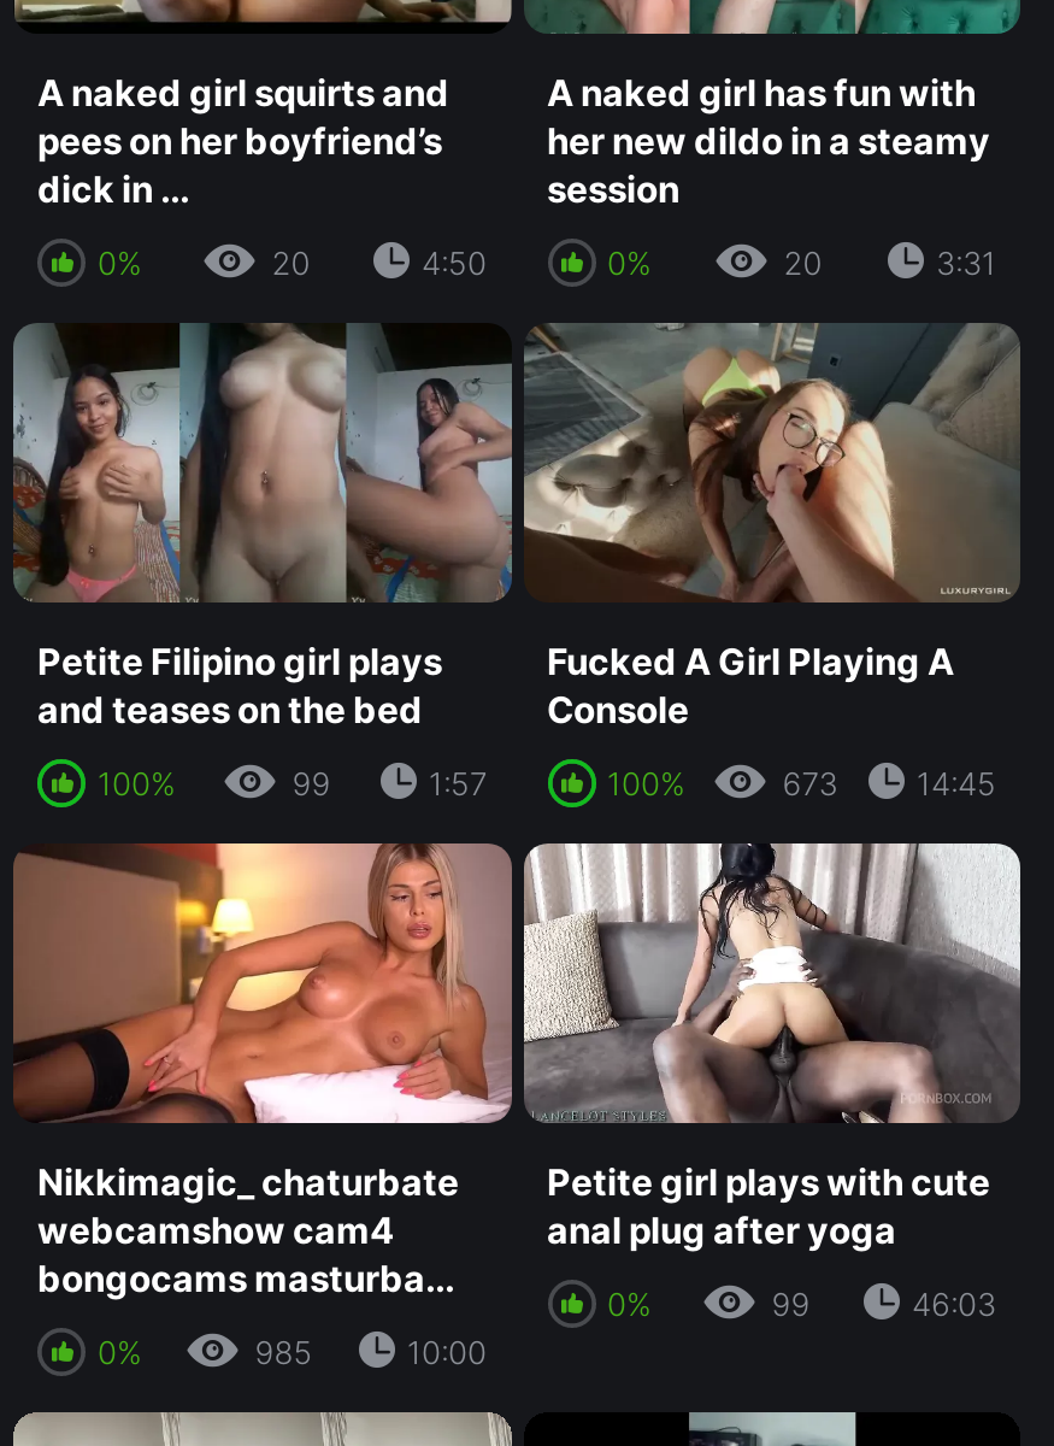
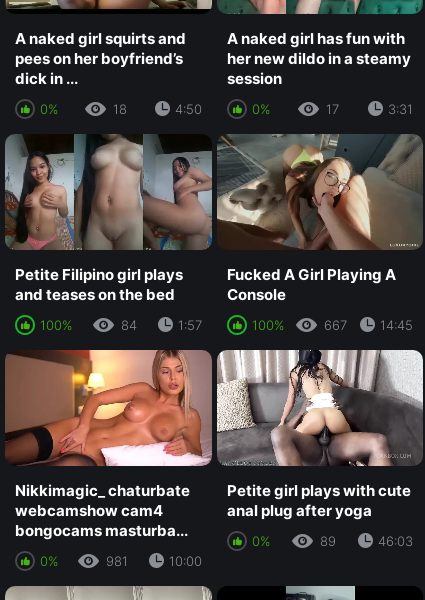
- 20
+ 18

- 20
+ 17

- 99
+ 84

- 673
+ 667

- 99
+ 89

- 985
+ 981
